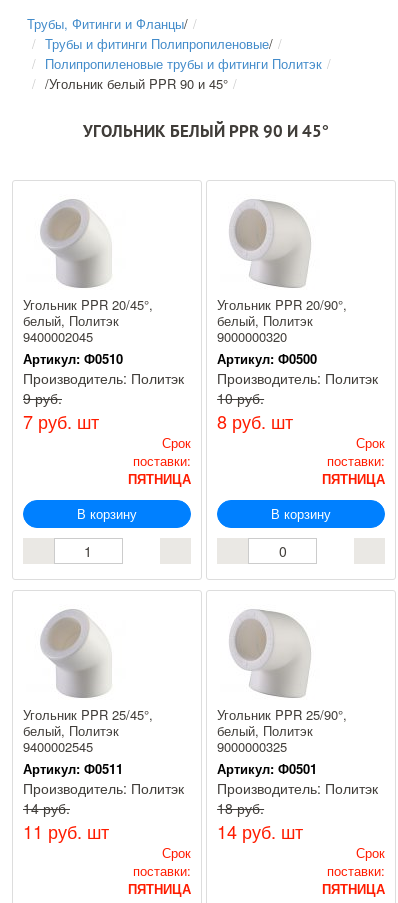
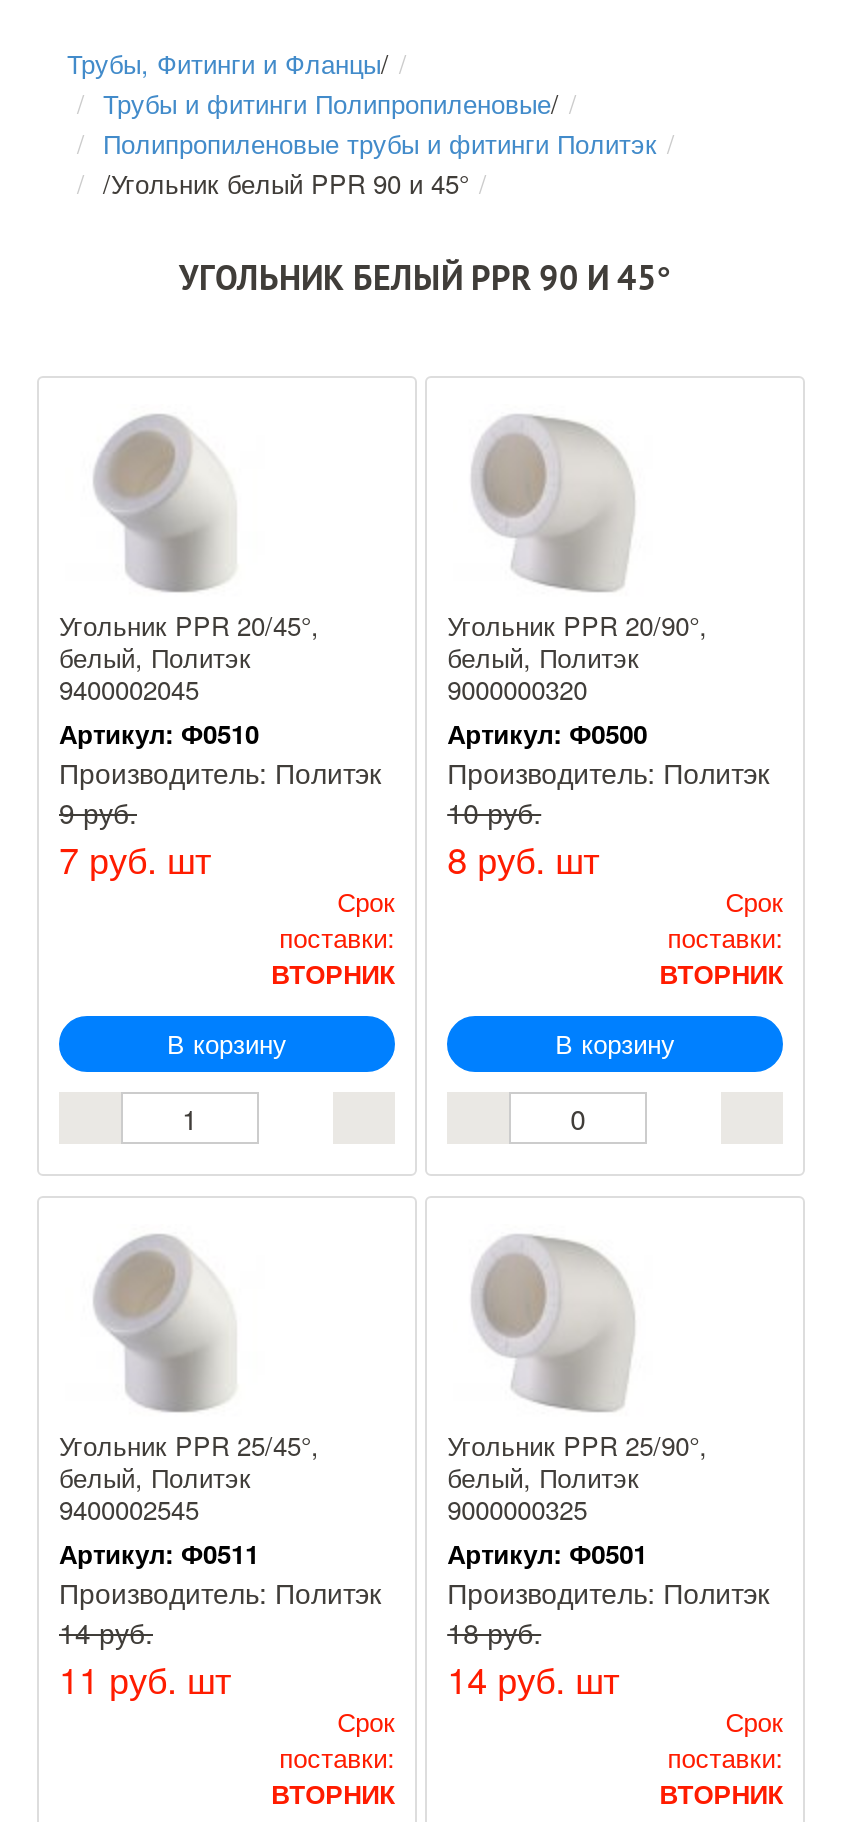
- ПЯТНИЦА
+ ВТОРНИК

- ПЯТНИЦА
+ ВТОРНИК

- ПЯТНИЦА
+ ВТОРНИК

- ПЯТНИЦА
+ ВТОРНИК
